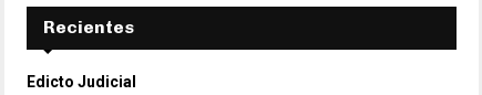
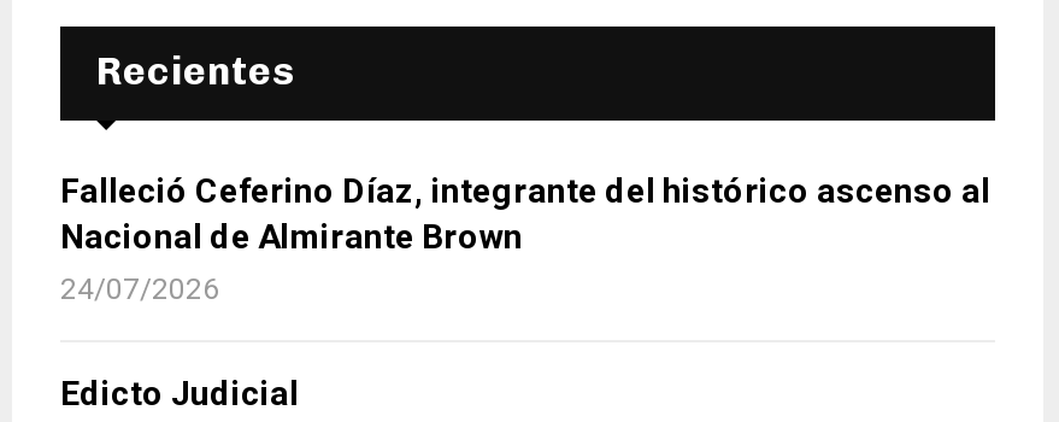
+ Falleció Ceferino Díaz, integrante del histórico ascenso al
+ Nacional de Almirante Brown
+ 24/07/2026
